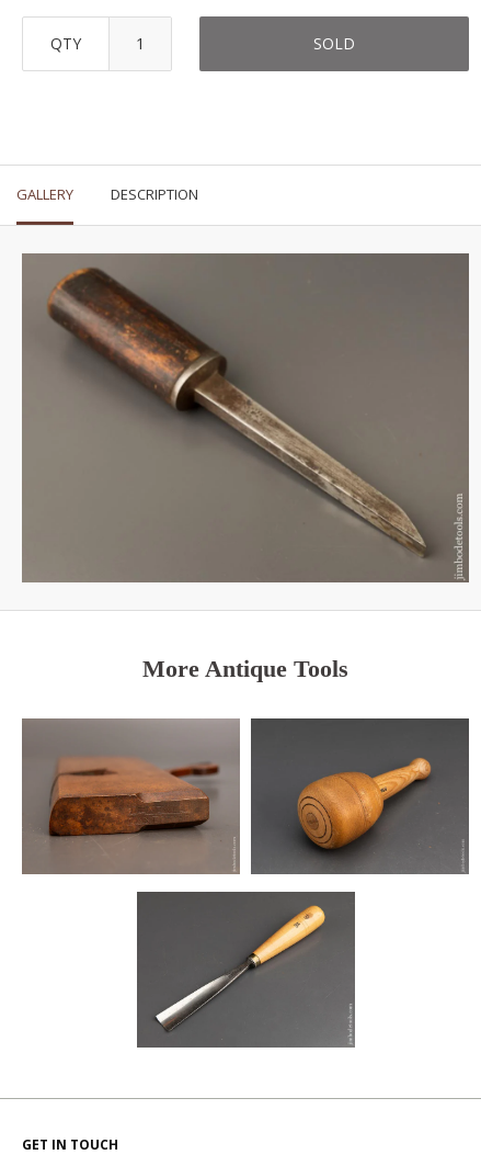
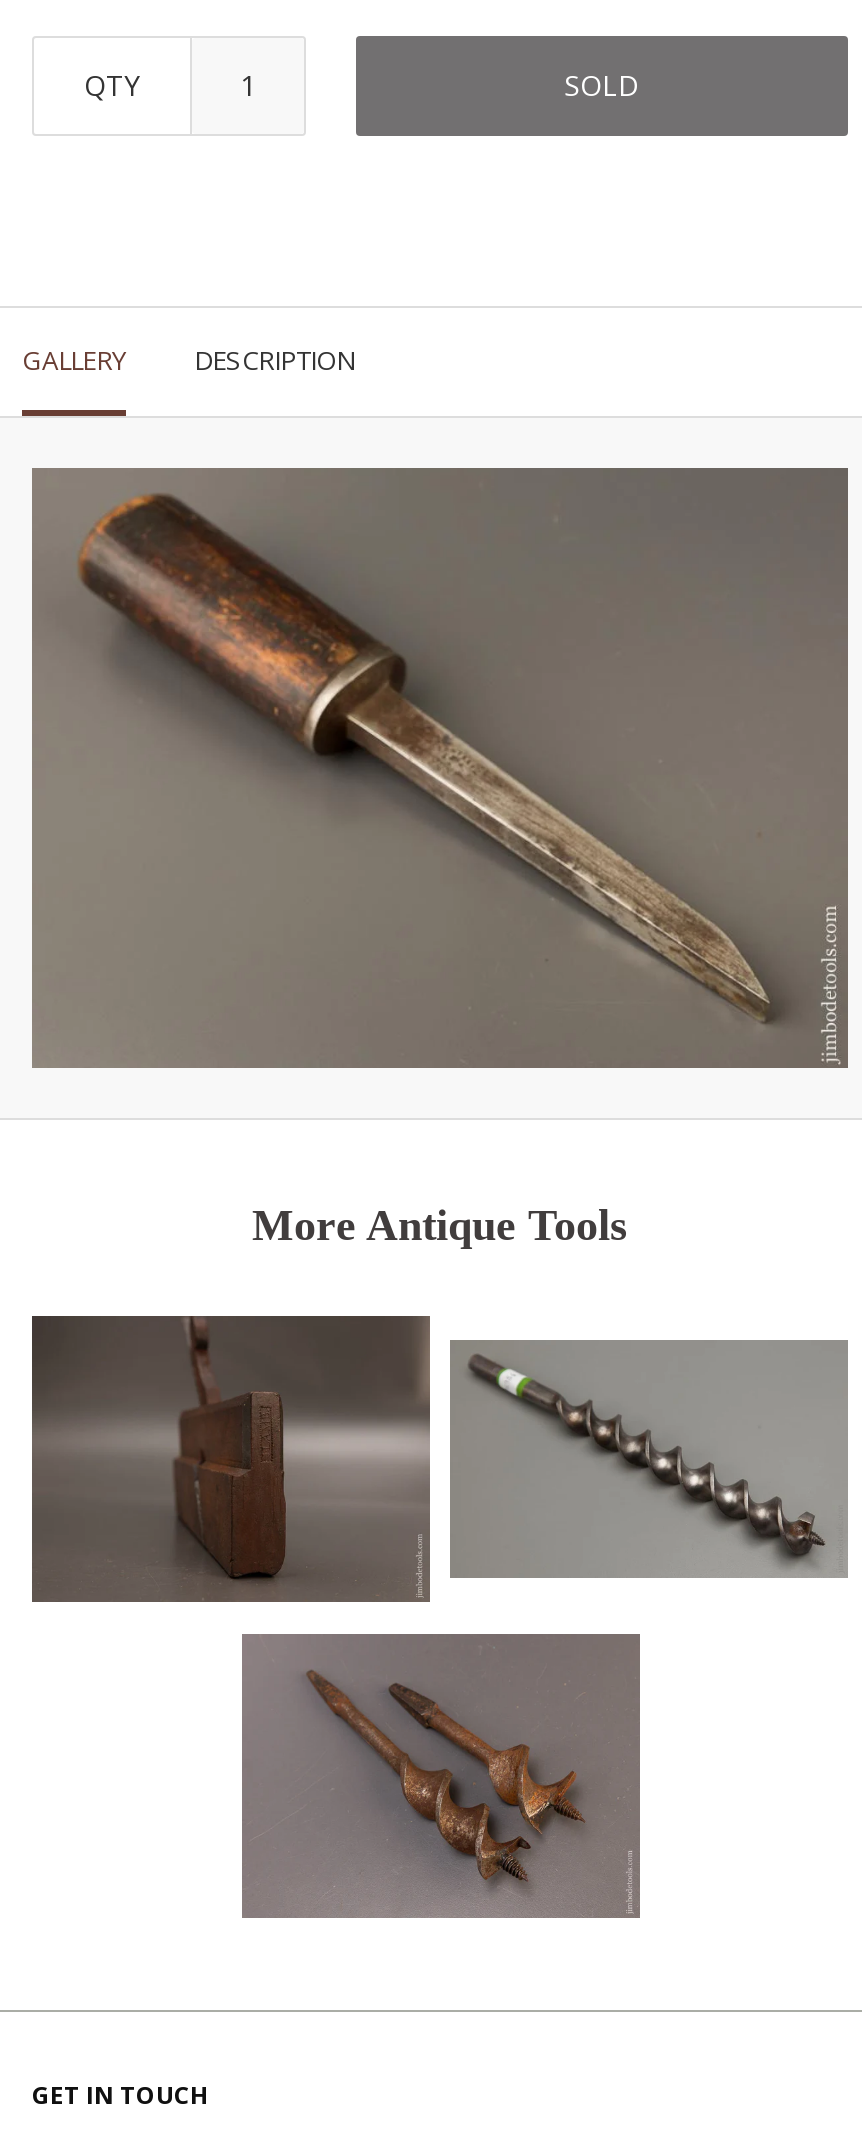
- [image]
+ [image]

- [image]
+ [image]

- [image]
+ [image]
